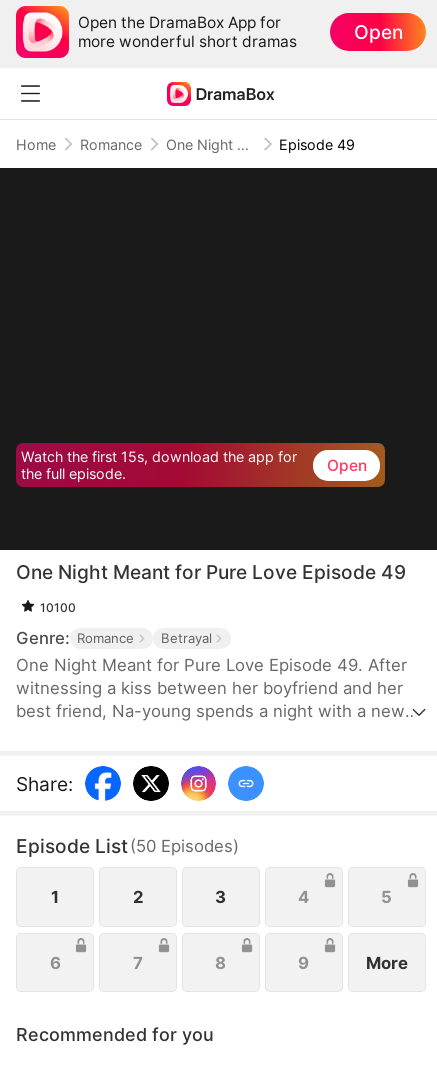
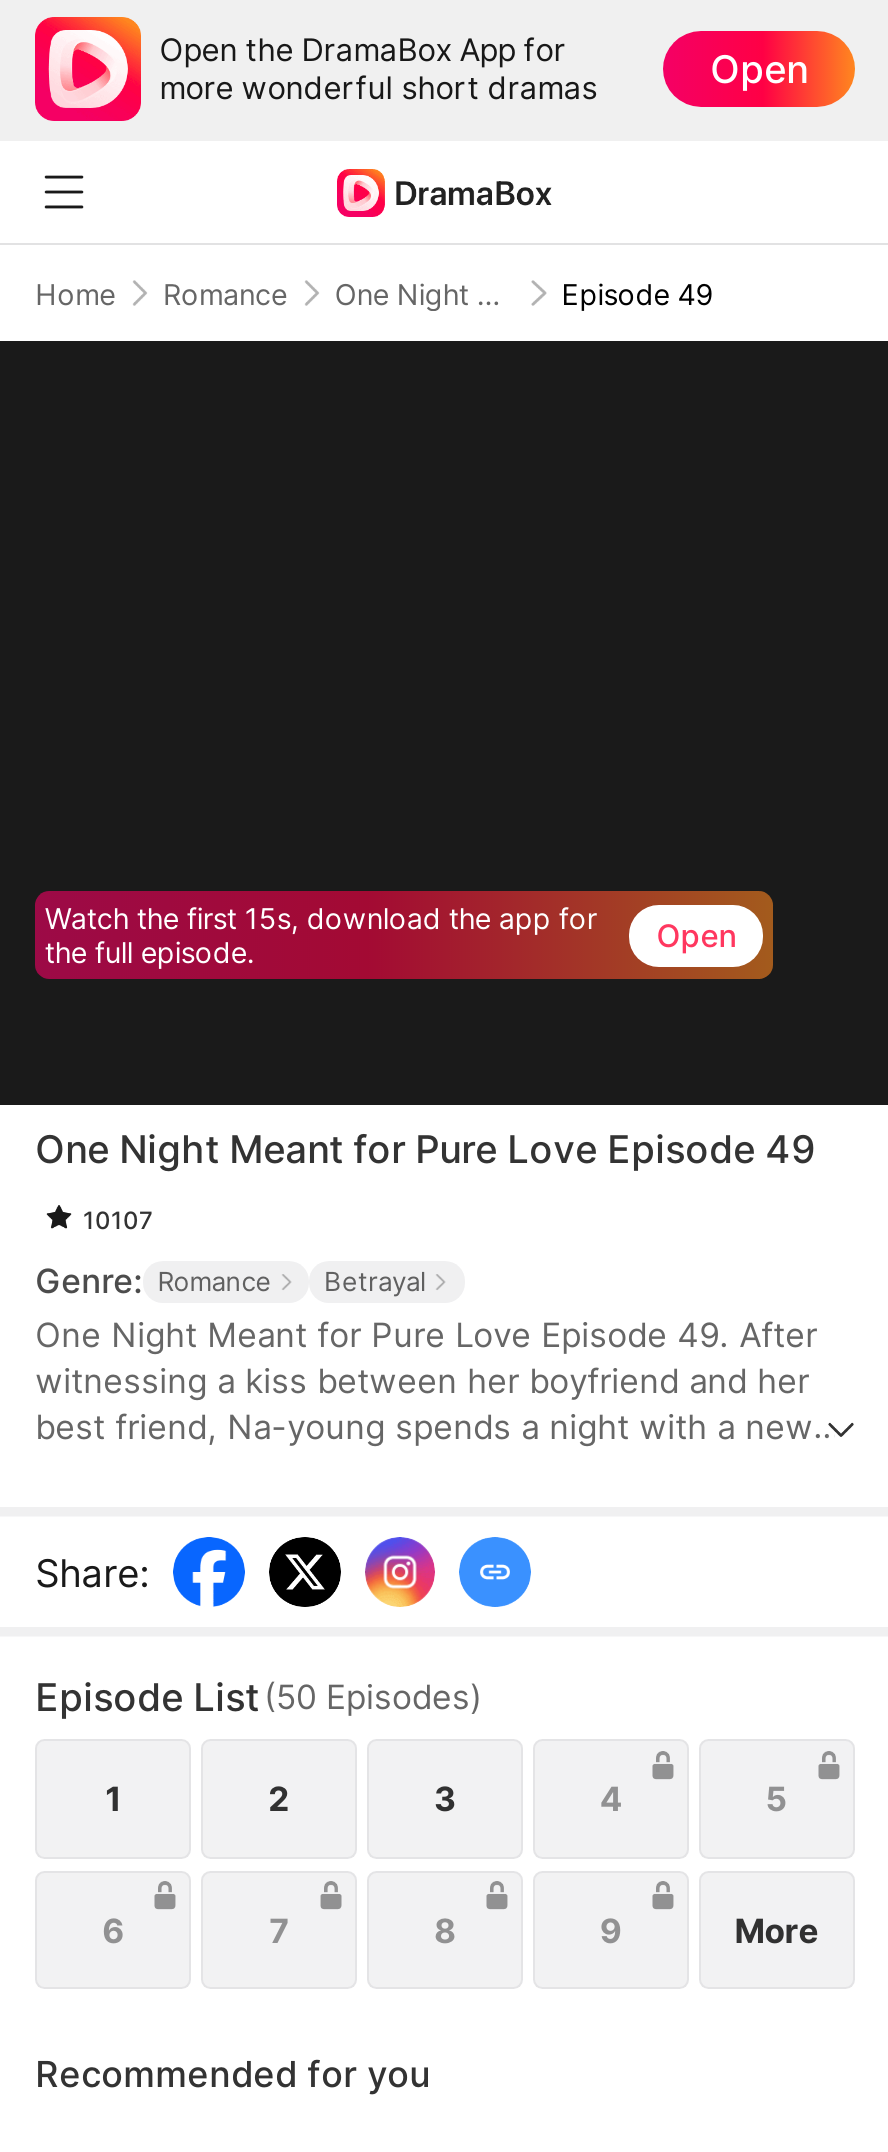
- 10100
+ 10107
